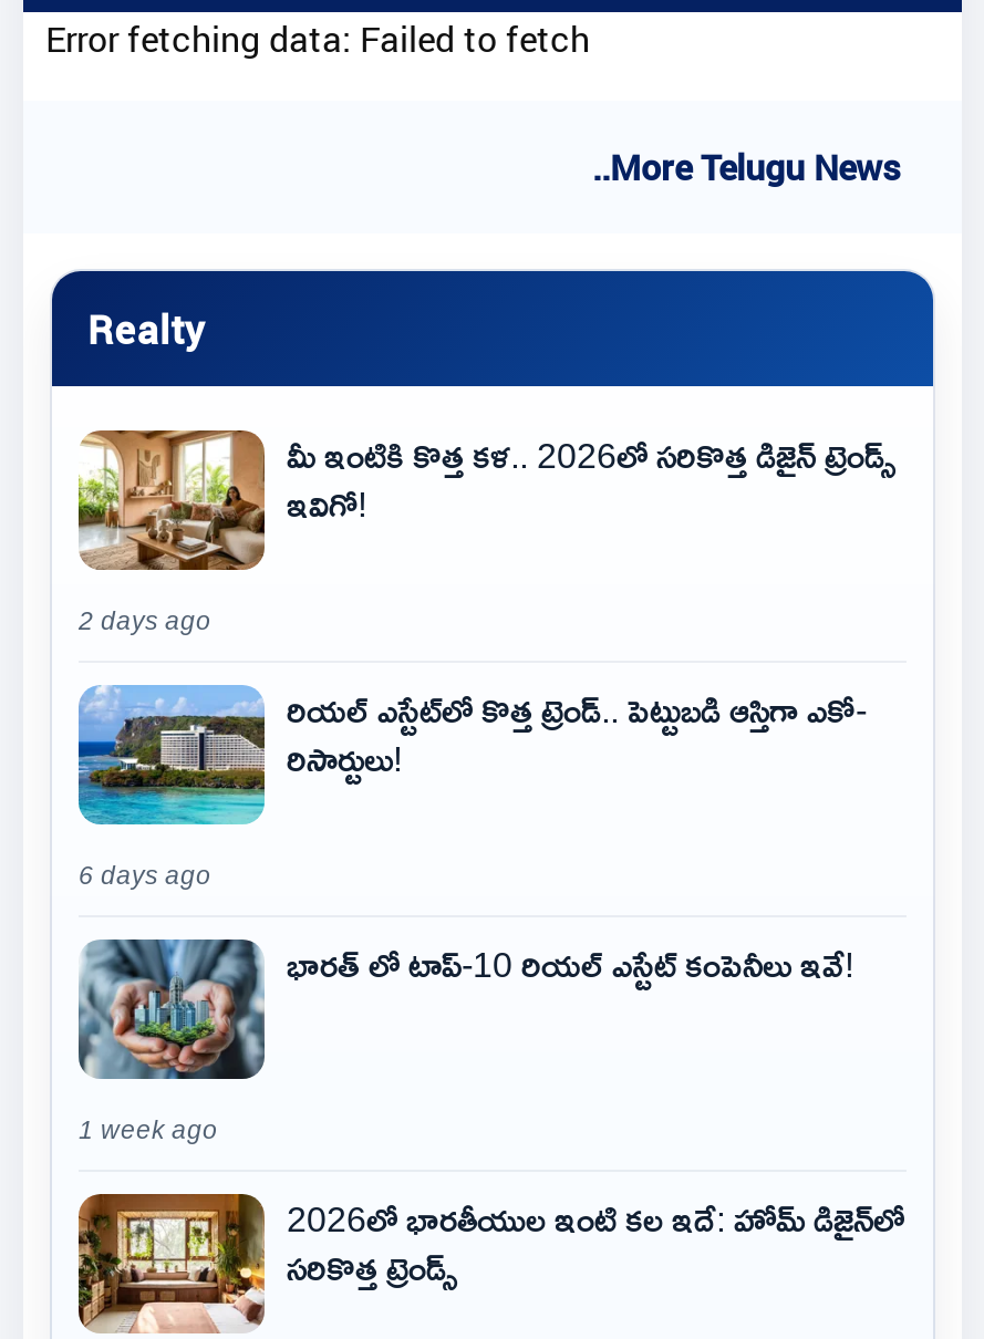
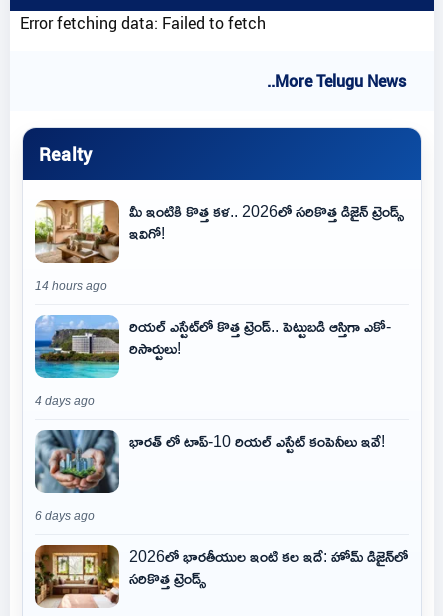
- 2 days ago
+ 14 hours ago

- 6 days ago
+ 4 days ago

- 1 week ago
+ 6 days ago
